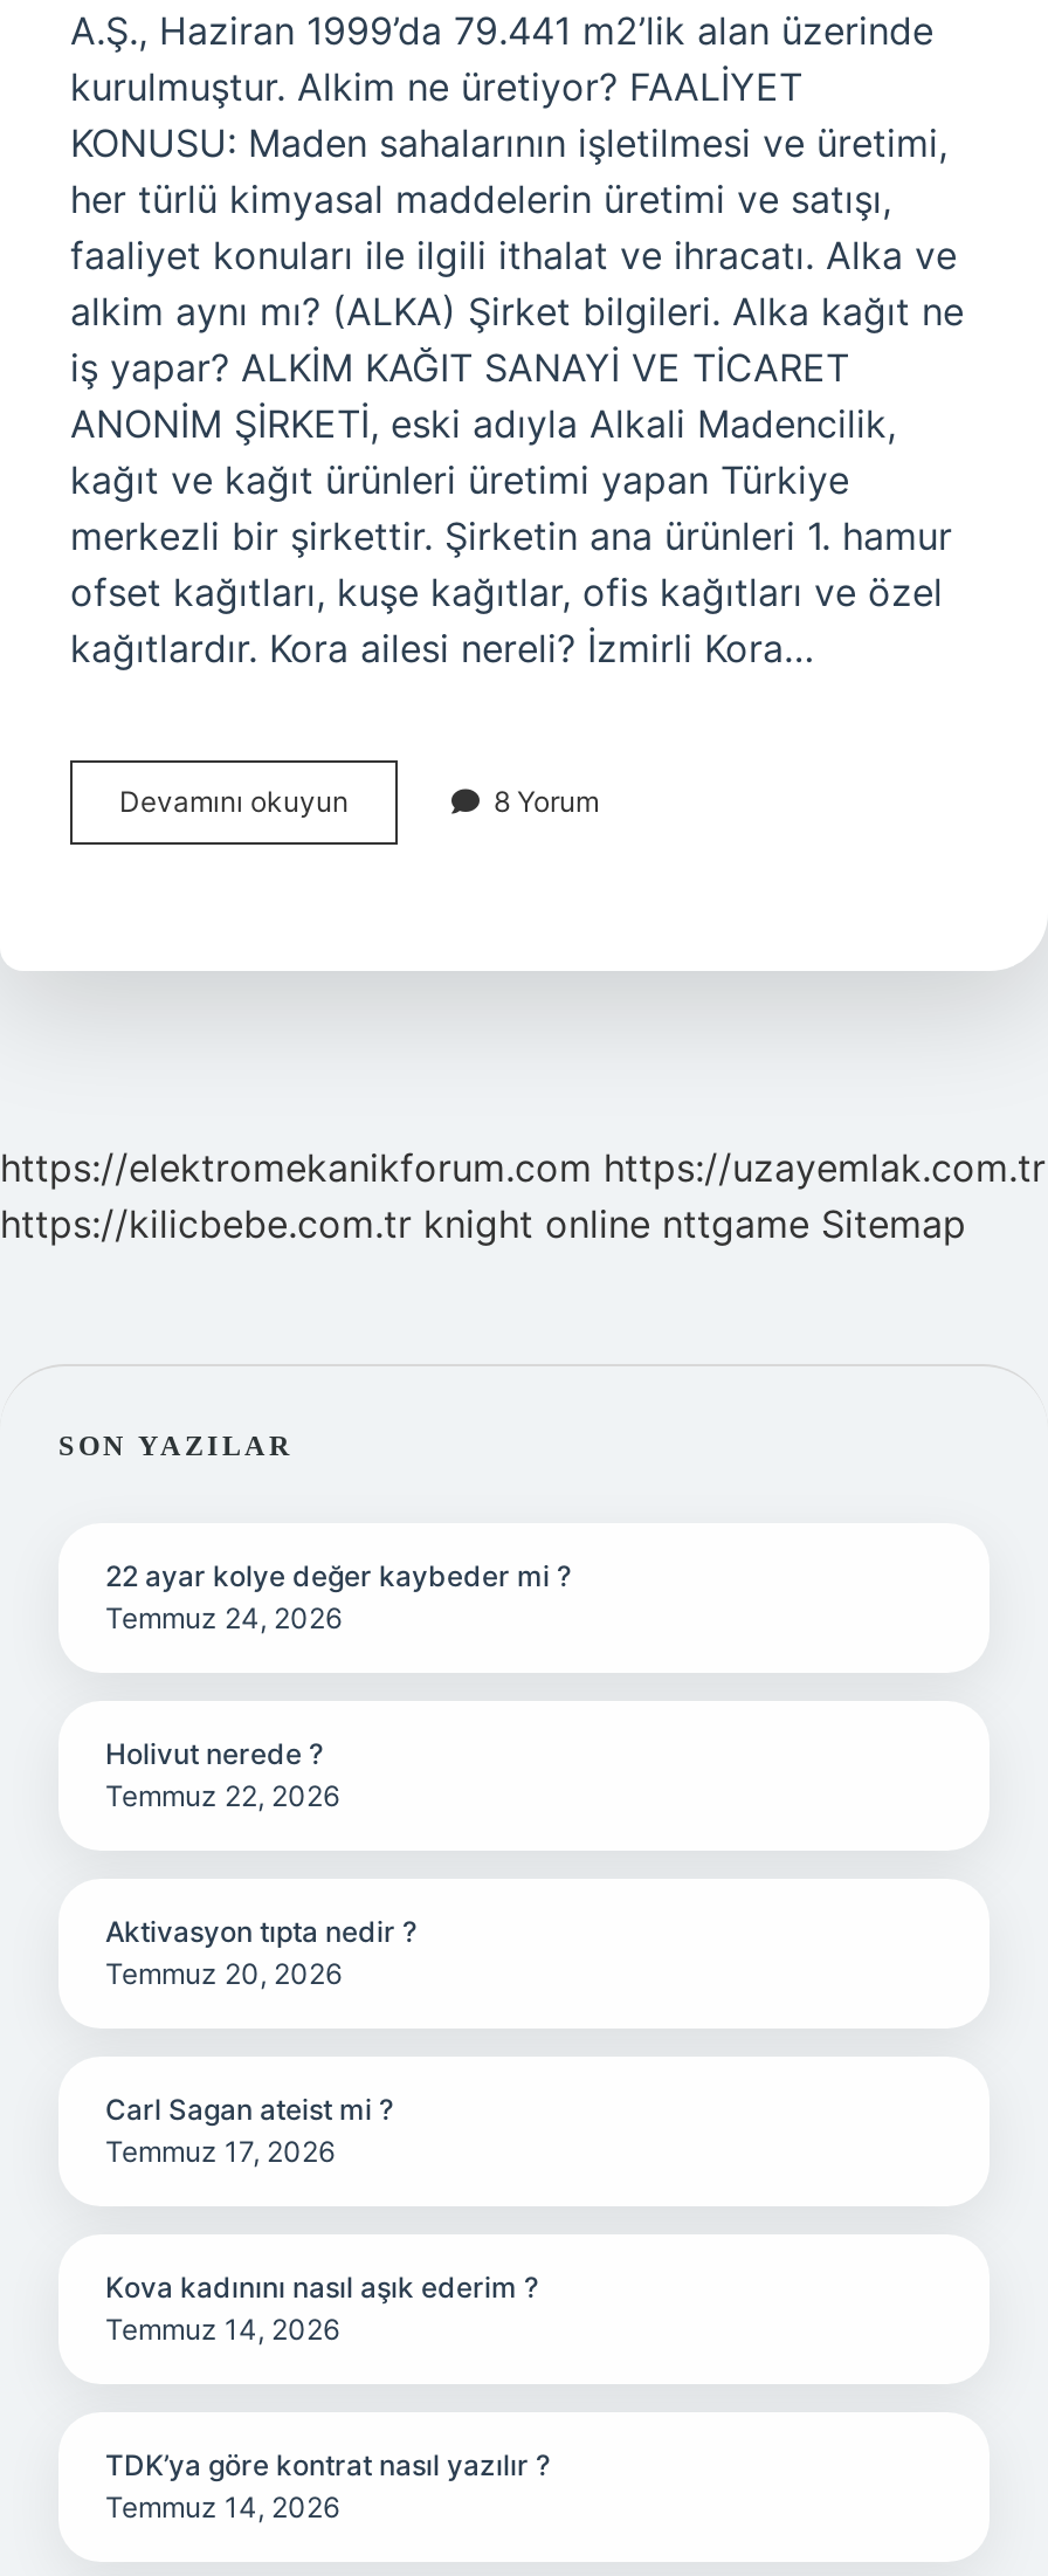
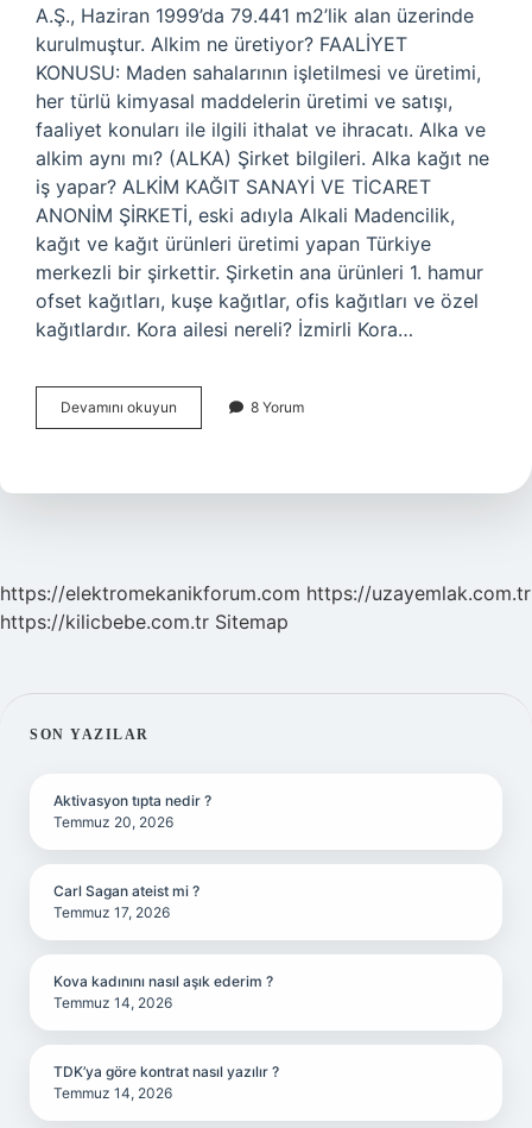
- https://kilicbebe.com.tr knight online nttgame Sitemap
+ https://kilicbebe.com.tr Sitemap

- 22 ayar kolye değer kaybeder mi ?
- Temmuz 24, 2026

- Holivut nerede ?
- Temmuz 22, 2026
